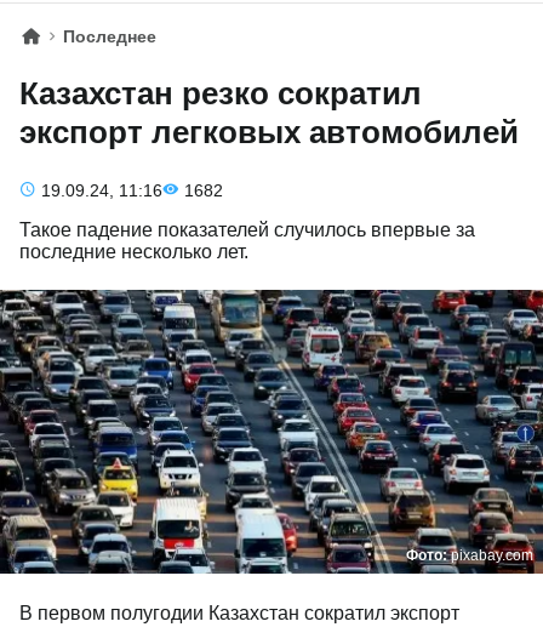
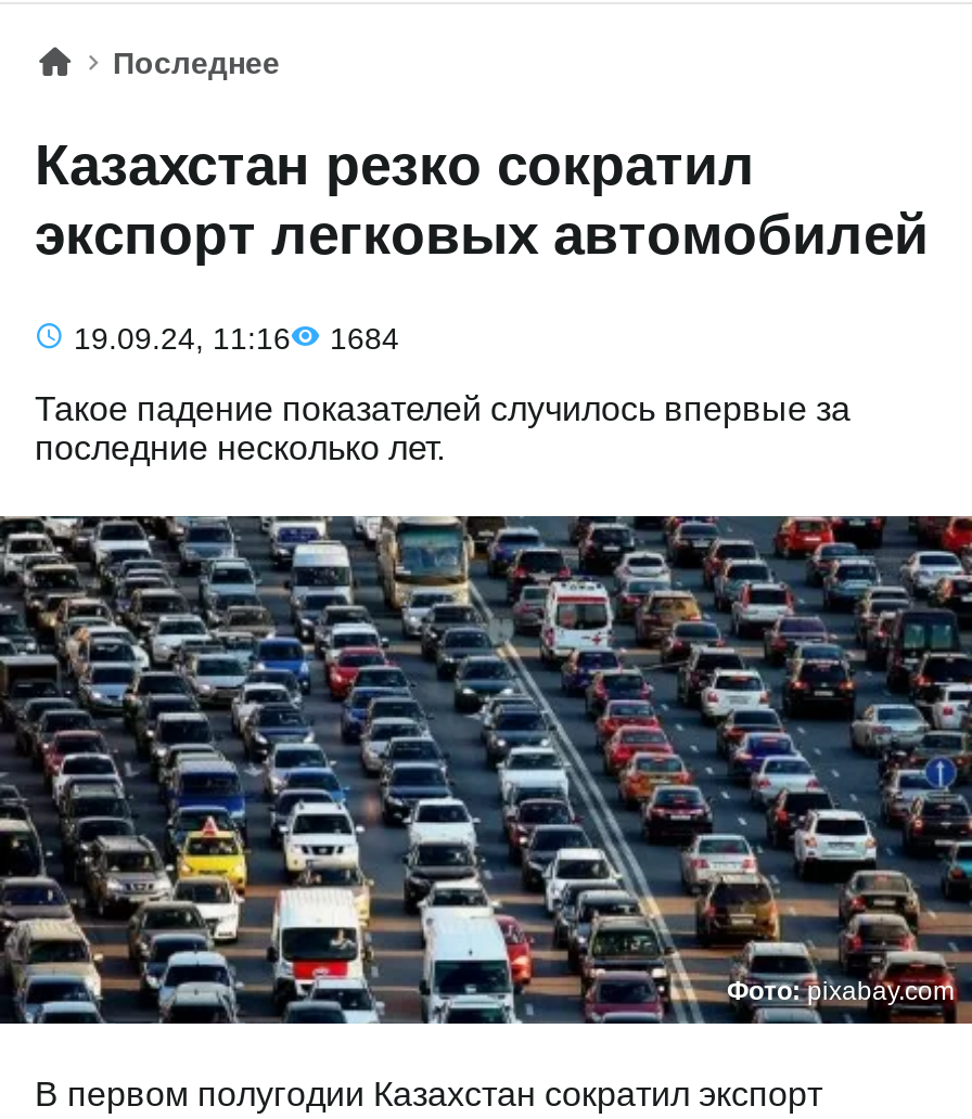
- 19.09.24, 11:16 1682
+ 19.09.24, 11:16 1684
